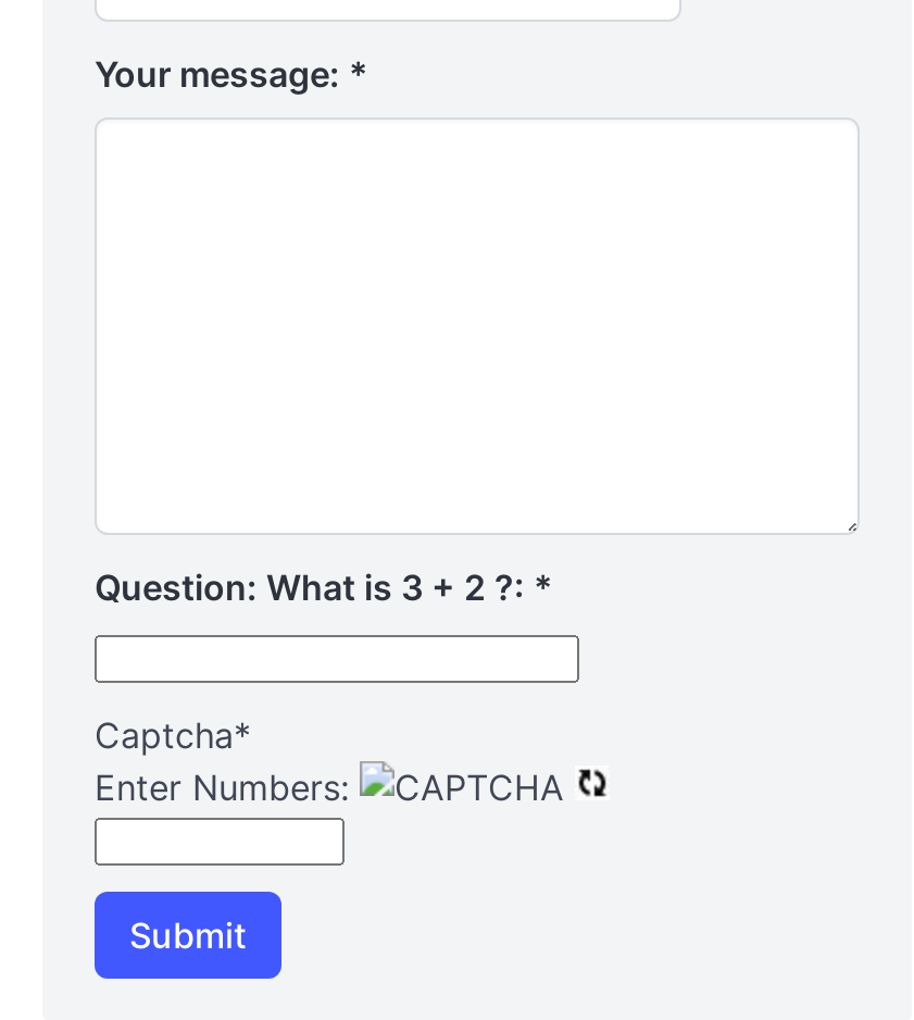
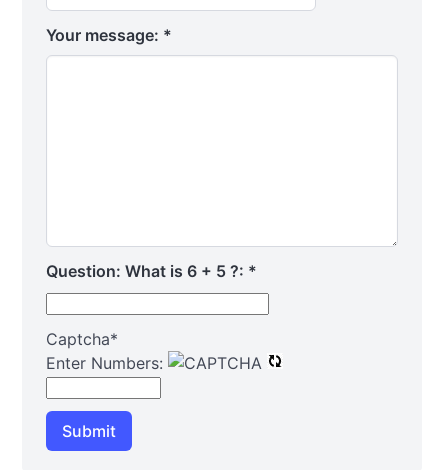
- Question: What is 3 + 2 ?: *
+ Question: What is 6 + 5 ?: *
